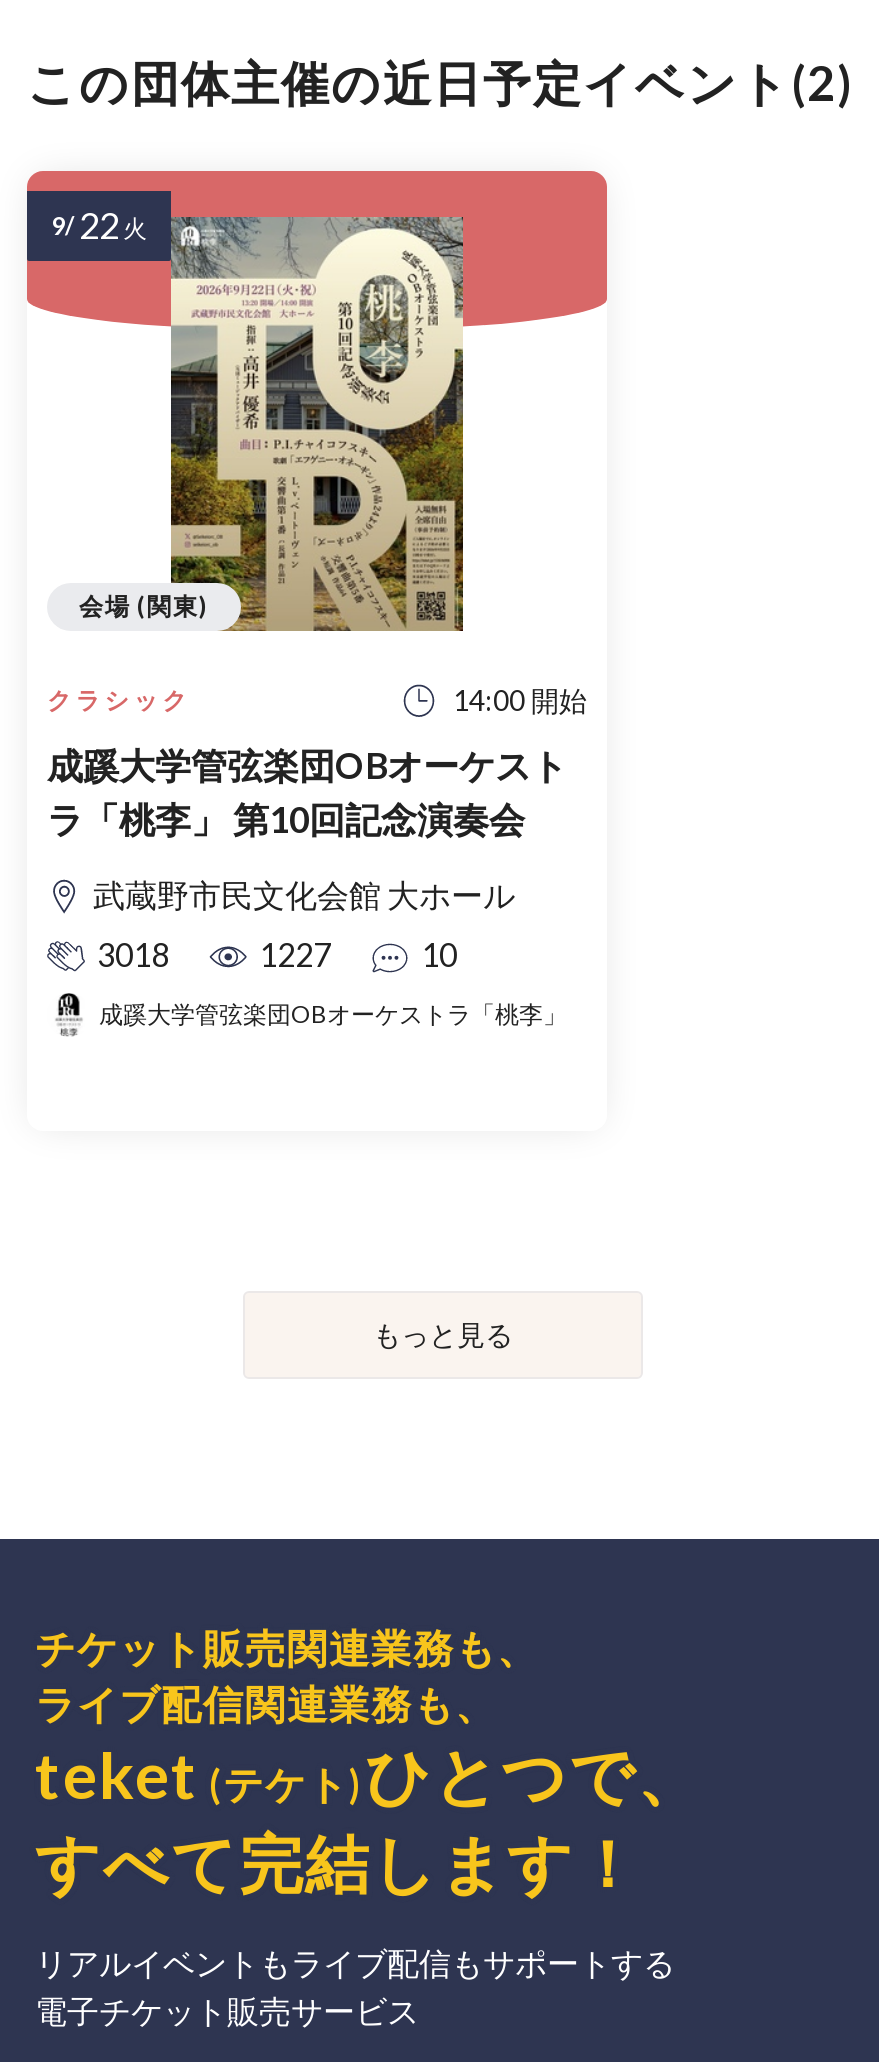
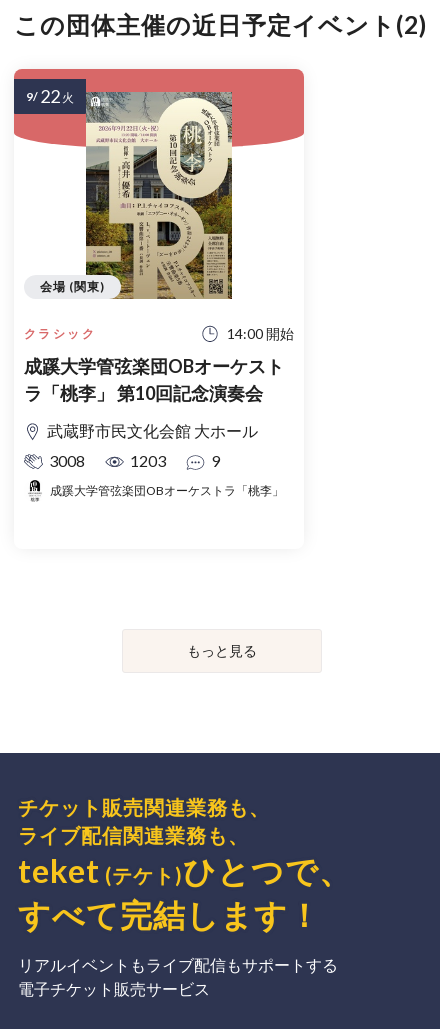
- 3018
+ 3008

- 1227
+ 1203

- 10
+ 9
